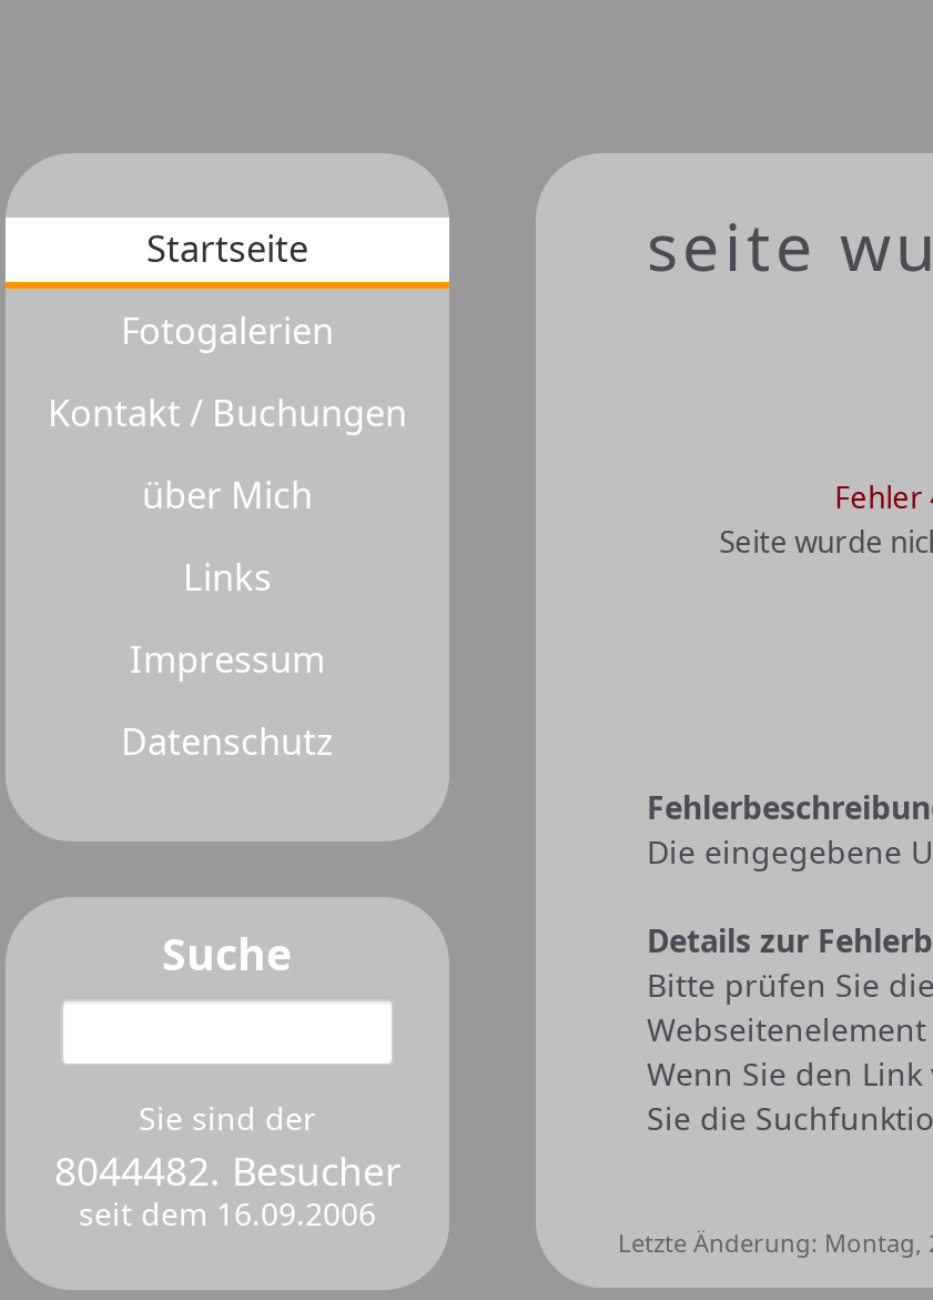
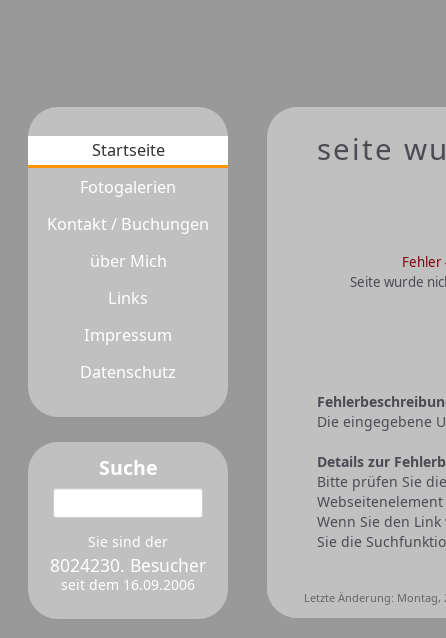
- 8044482. Besucher
+ 8024230. Besucher
